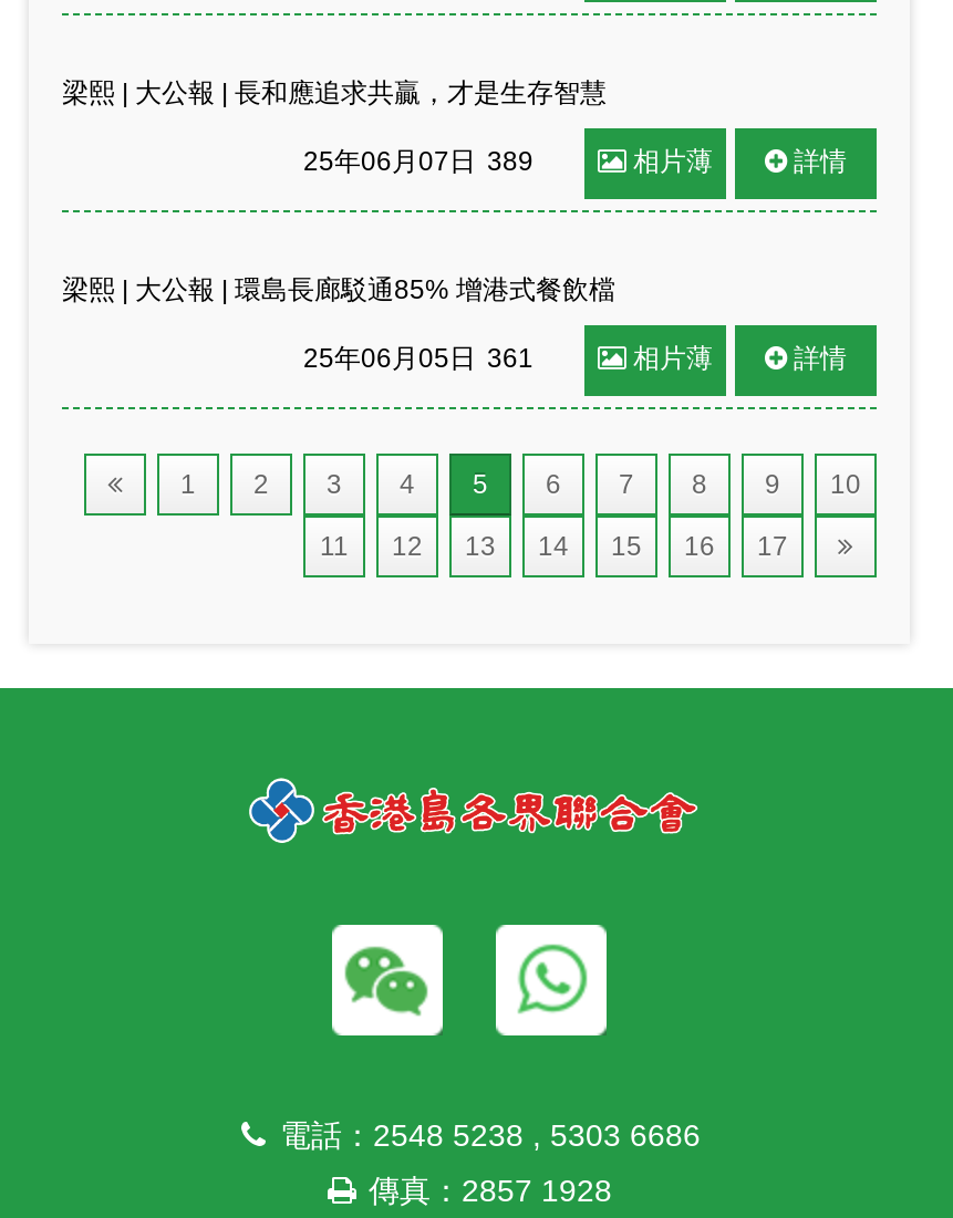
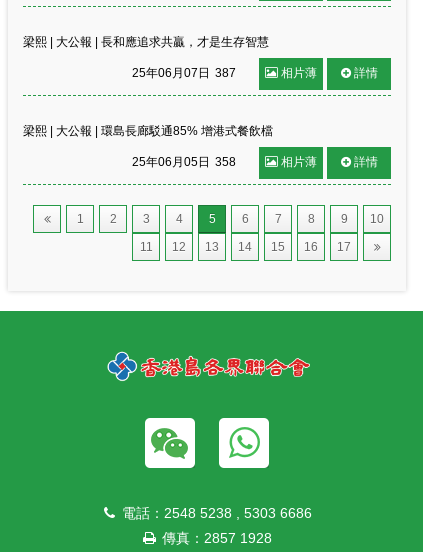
- 25年06月07日 389
+ 25年06月07日 387

- 25年06月05日 361
+ 25年06月05日 358
